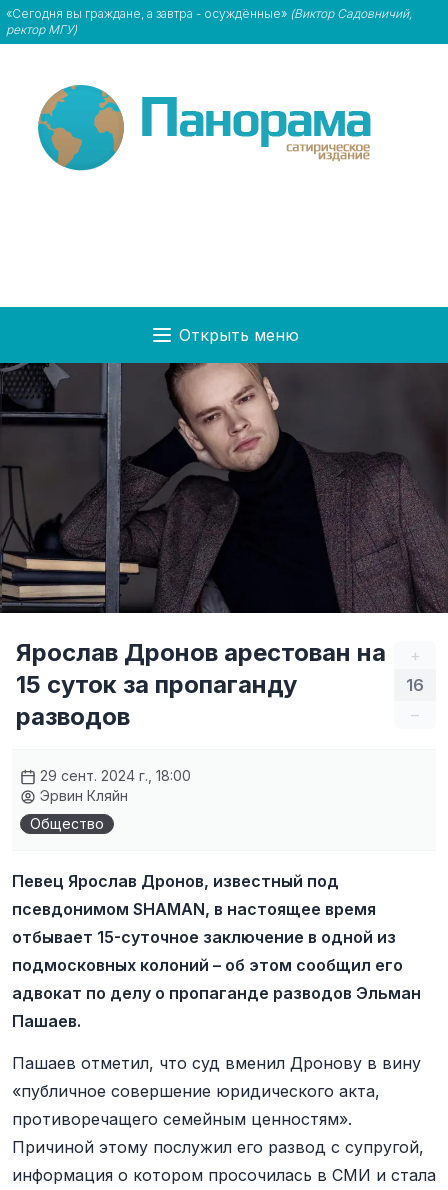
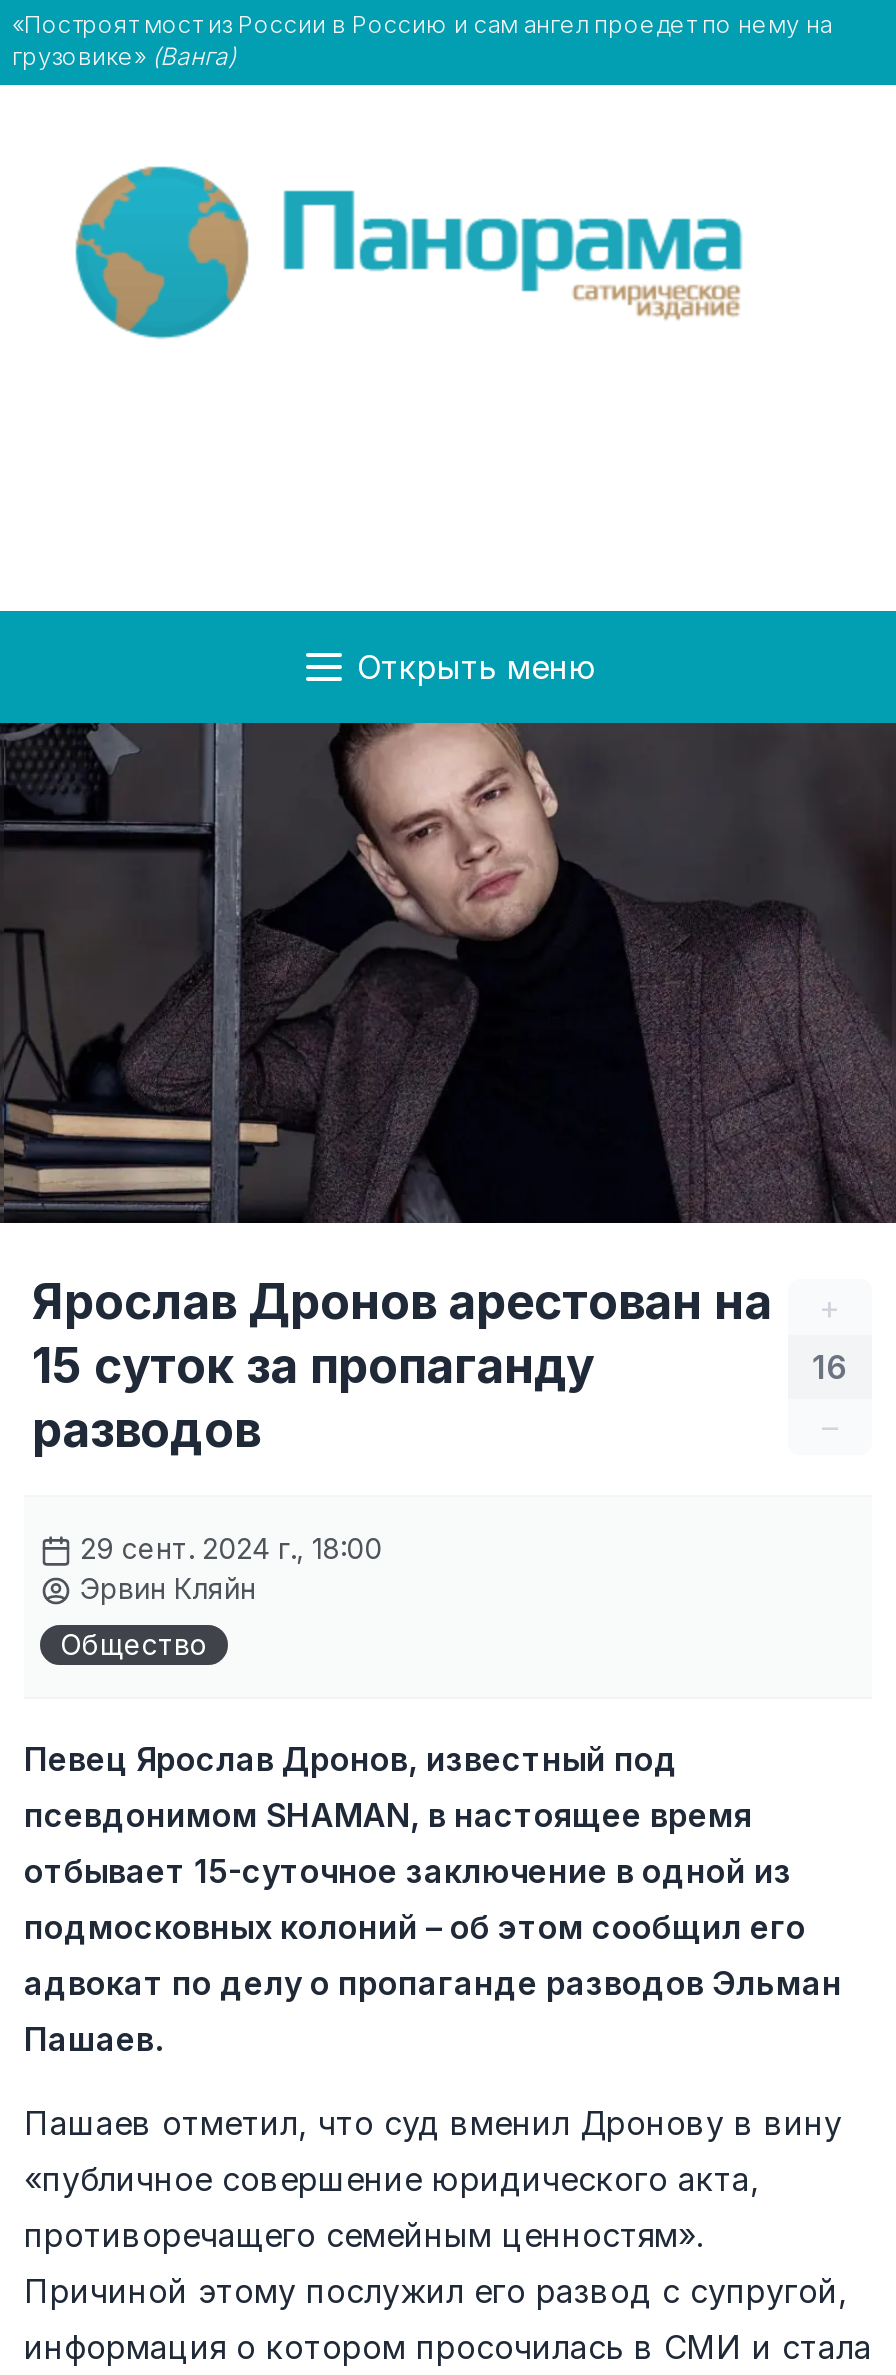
- «Сегодня вы граждане, а завтра - осуждённые» (Виктор Садовничий,
- ректор МГУ)
+ «Построят мост из России в Россию и сам ангел проедет по нему на
+ грузовике» (Ванга)
